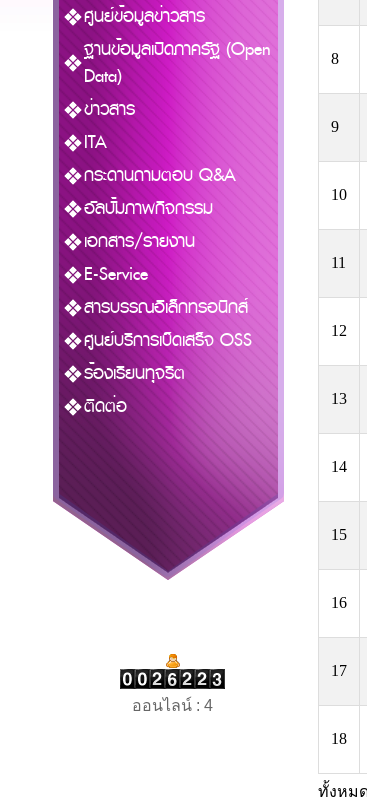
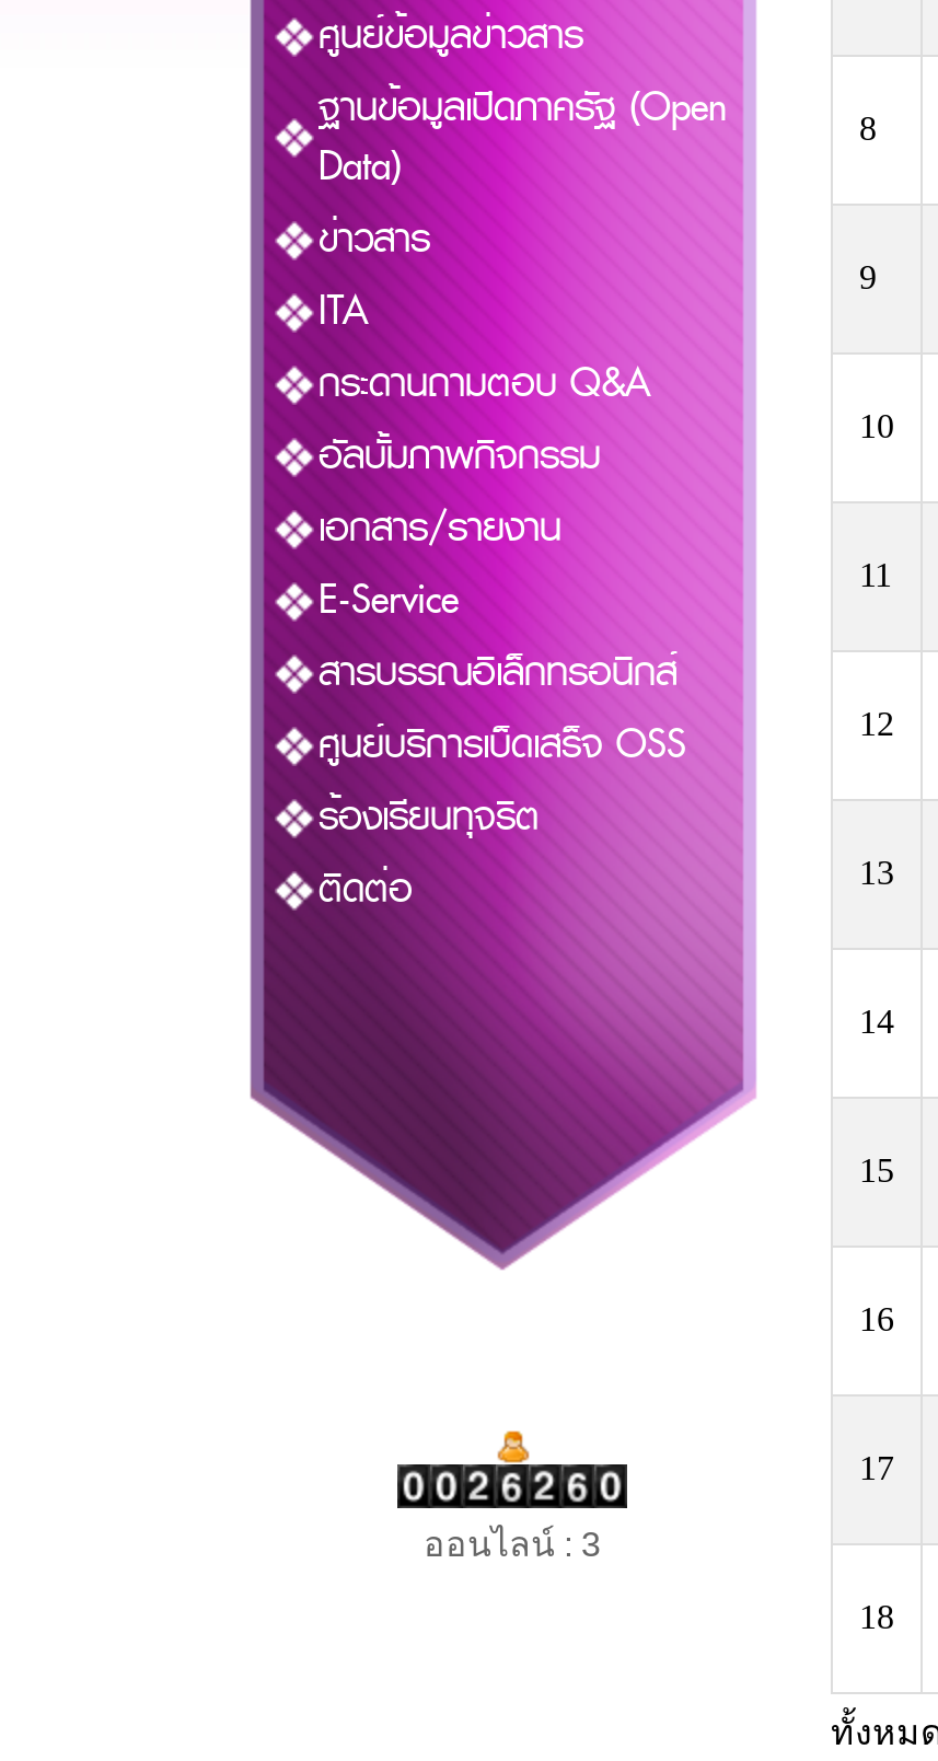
- ออนไลน์ : 4
+ ออนไลน์ : 3
